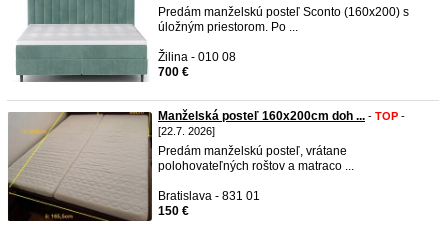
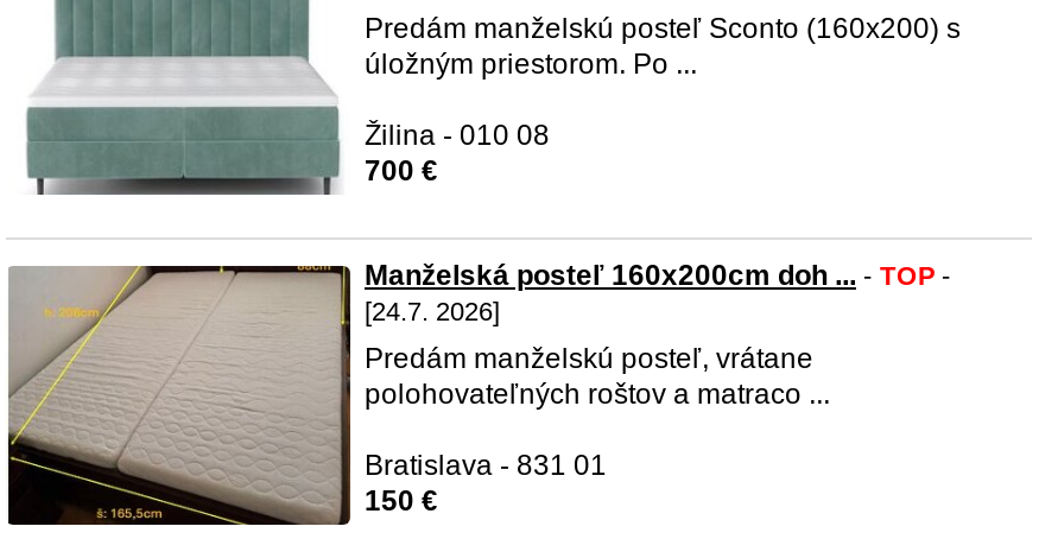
- [22.7. 2026]
+ [24.7. 2026]
